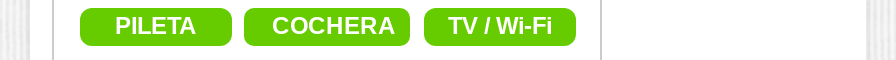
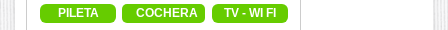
- TV / Wi-Fi
+ TV - WI FI
